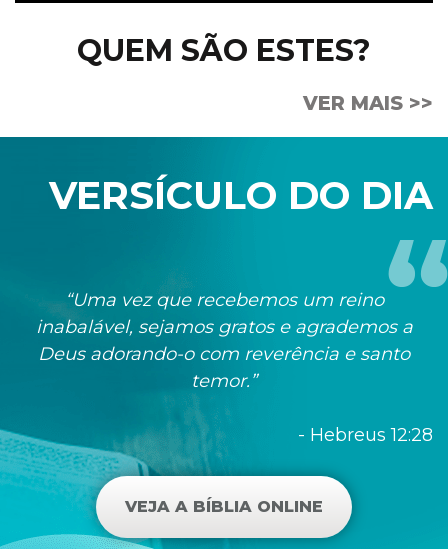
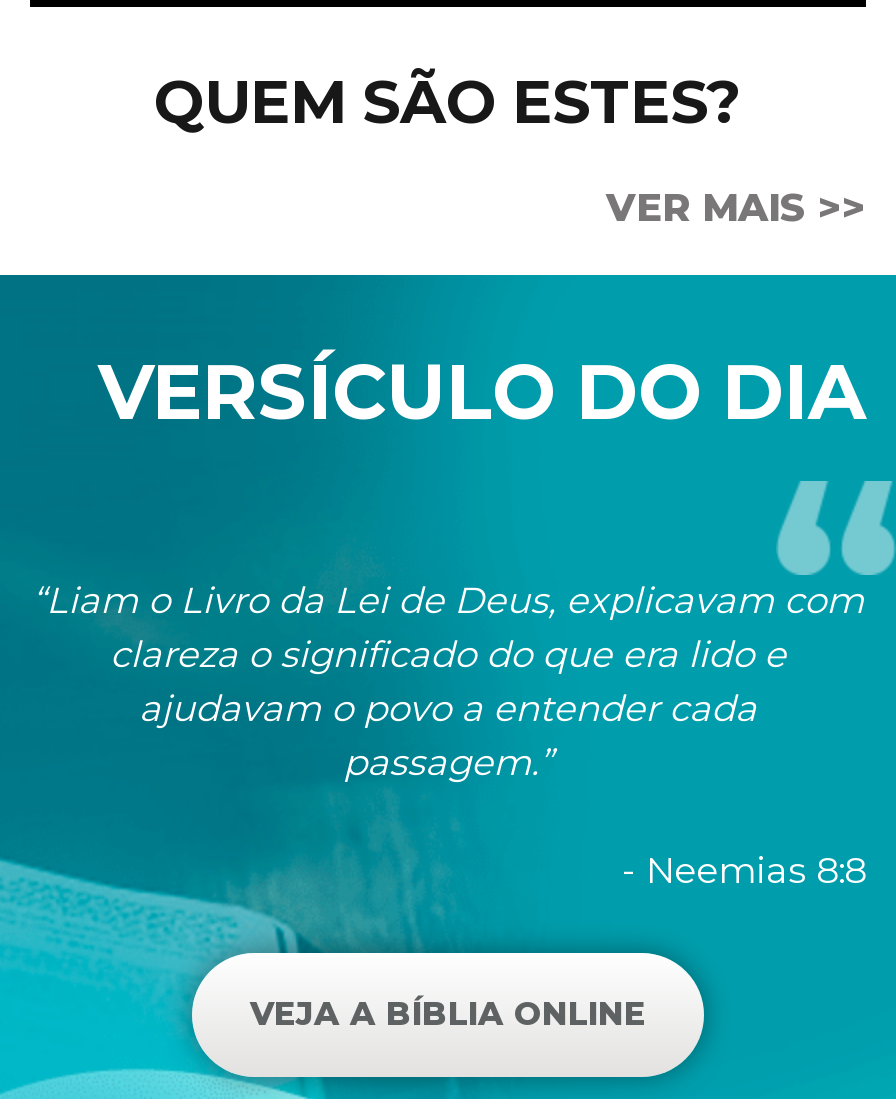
- “Uma vez que recebemos um reino
- inabalável, sejamos gratos e agrademos a
- Deus adorando-o com reverência e santo
- temor.”
+ “Liam o Livro da Lei de Deus, explicavam com
+ clareza o significado do que era lido e
+ ajudavam o povo a entender cada
+ passagem.”

- - Hebreus 12:28
+ - Neemias 8:8
